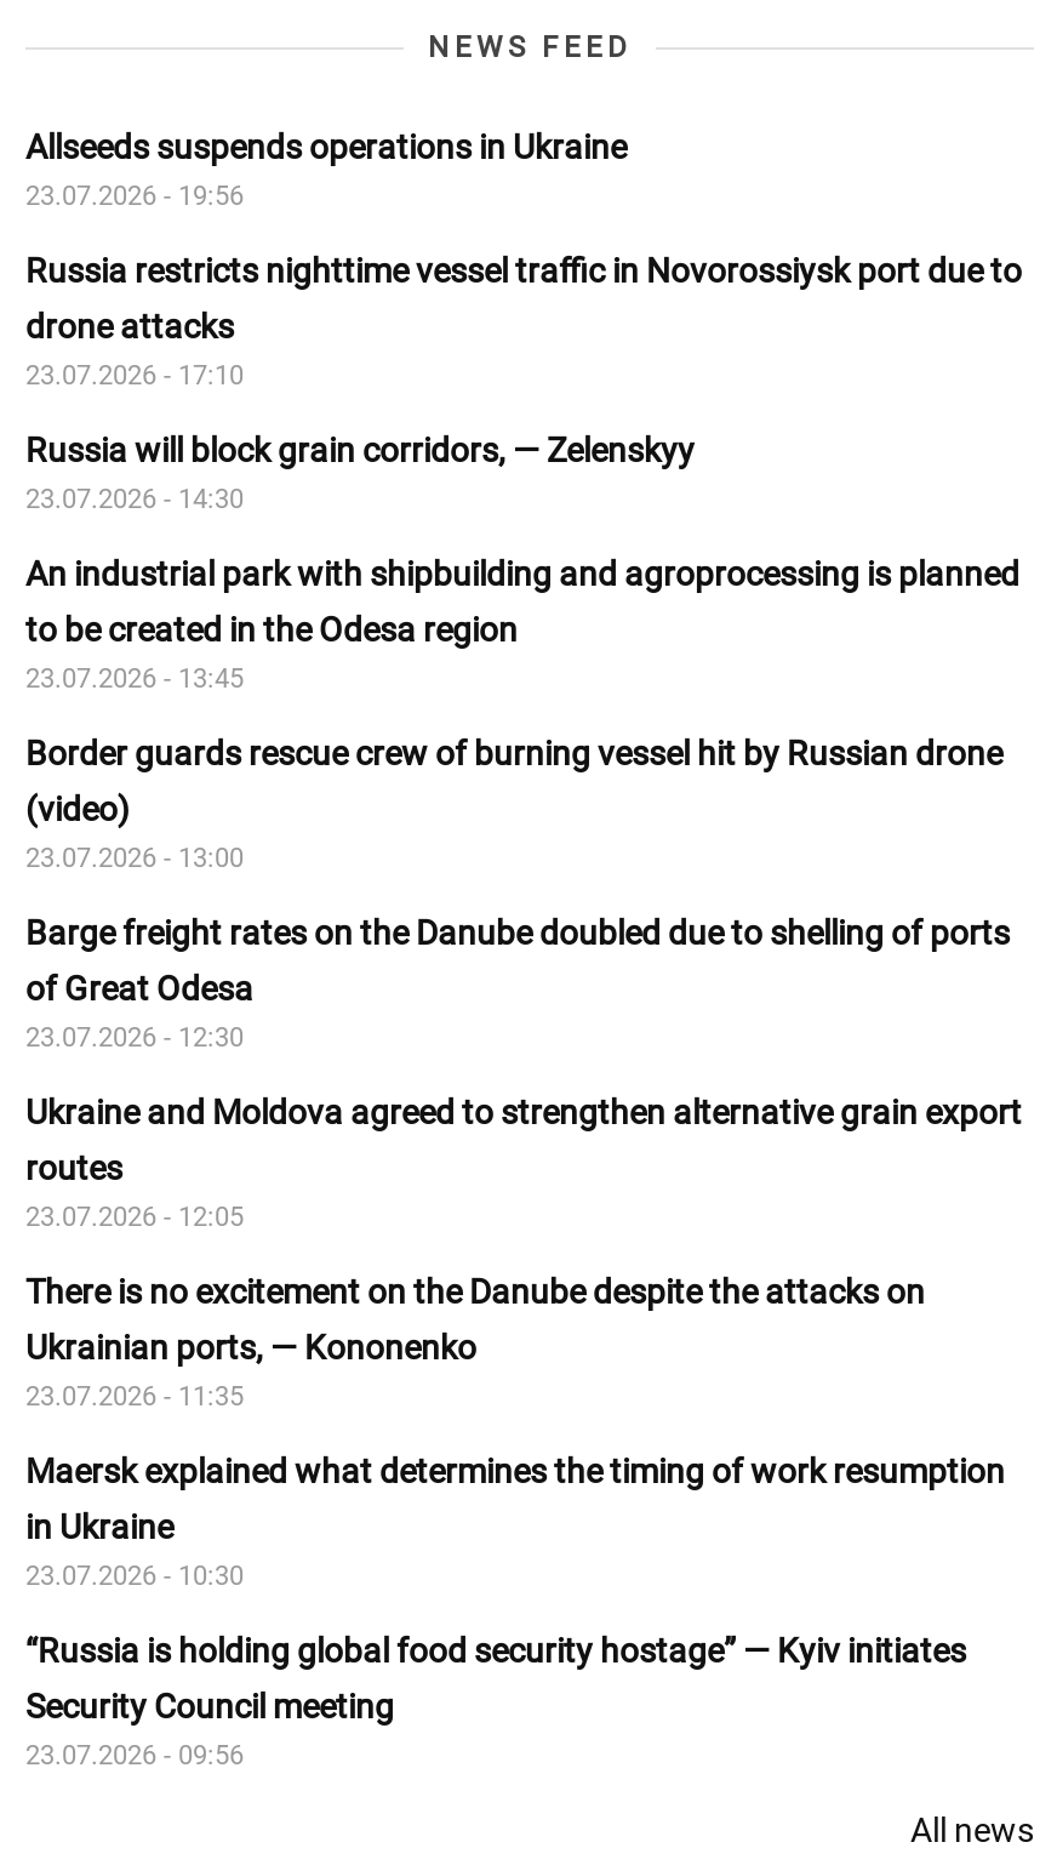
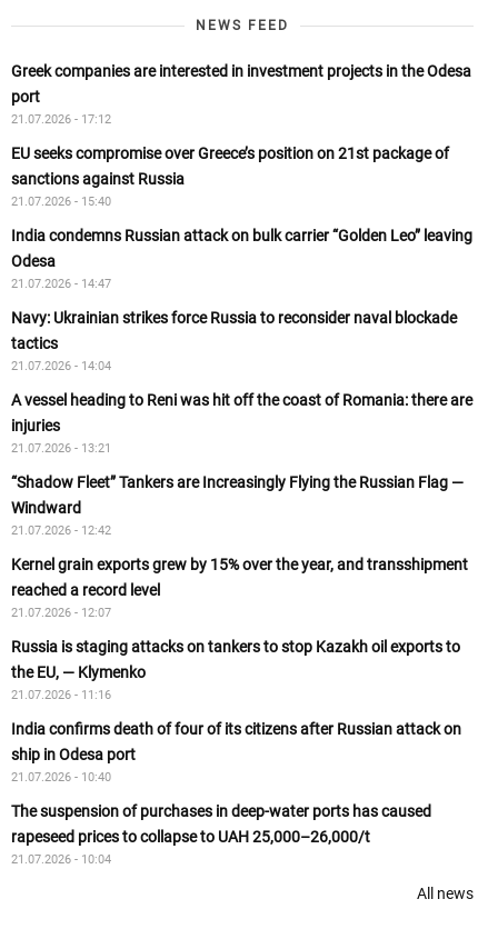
- Allseeds suspends operations in Ukraine
- 23.07.2026 - 19:56
+ Greek companies are interested in investment projects in the Odesa
+ port
+ 21.07.2026 - 17:12

- Russia restricts nighttime vessel traffic in Novorossiysk port due to
- drone attacks
- 23.07.2026 - 17:10
+ EU seeks compromise over Greece’s position on 21st package of
+ sanctions against Russia
+ 21.07.2026 - 15:40

- Russia will block grain corridors, — Zelenskyy
- 23.07.2026 - 14:30
+ India condemns Russian attack on bulk carrier “Golden Leo” leaving
+ Odesa
+ 21.07.2026 - 14:47

- An industrial park with shipbuilding and agroprocessing is planned
- to be created in the Odesa region
- 23.07.2026 - 13:45
+ Navy: Ukrainian strikes force Russia to reconsider naval blockade
+ tactics
+ 21.07.2026 - 14:04

- Border guards rescue crew of burning vessel hit by Russian drone
- (video)
- 23.07.2026 - 13:00
+ A vessel heading to Reni was hit off the coast of Romania: there are
+ injuries
+ 21.07.2026 - 13:21

- Barge freight rates on the Danube doubled due to shelling of ports
- of Great Odesa
- 23.07.2026 - 12:30
+ “Shadow Fleet” Tankers are Increasingly Flying the Russian Flag —
+ Windward
+ 21.07.2026 - 12:42

- Ukraine and Moldova agreed to strengthen alternative grain export
- routes
- 23.07.2026 - 12:05
+ Kernel grain exports grew by 15% over the year, and transshipment
+ reached a record level
+ 21.07.2026 - 12:07

- There is no excitement on the Danube despite the attacks on
- Ukrainian ports, — Kononenko
- 23.07.2026 - 11:35
+ Russia is staging attacks on tankers to stop Kazakh oil exports to
+ the EU, — Klymenko
+ 21.07.2026 - 11:16

- Maersk explained what determines the timing of work resumption
- in Ukraine
- 23.07.2026 - 10:30
+ India confirms death of four of its citizens after Russian attack on
+ ship in Odesa port
+ 21.07.2026 - 10:40

- “Russia is holding global food security hostage” — Kyiv initiates
- Security Council meeting
- 23.07.2026 - 09:56
+ The suspension of purchases in deep-water ports has caused
+ rapeseed prices to collapse to UAH 25,000–26,000/t
+ 21.07.2026 - 10:04
